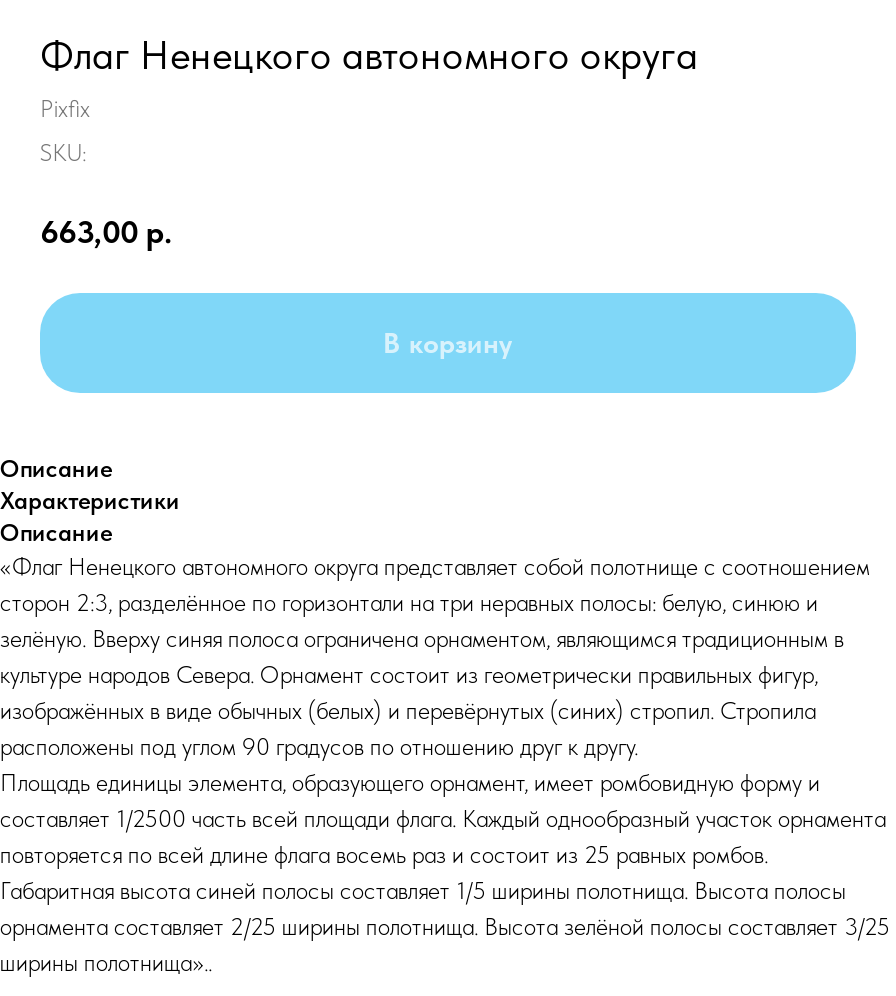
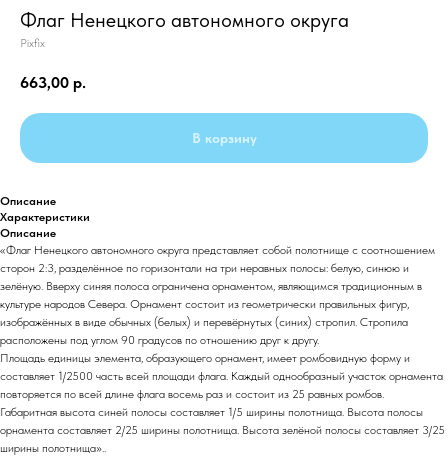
- SKU:
